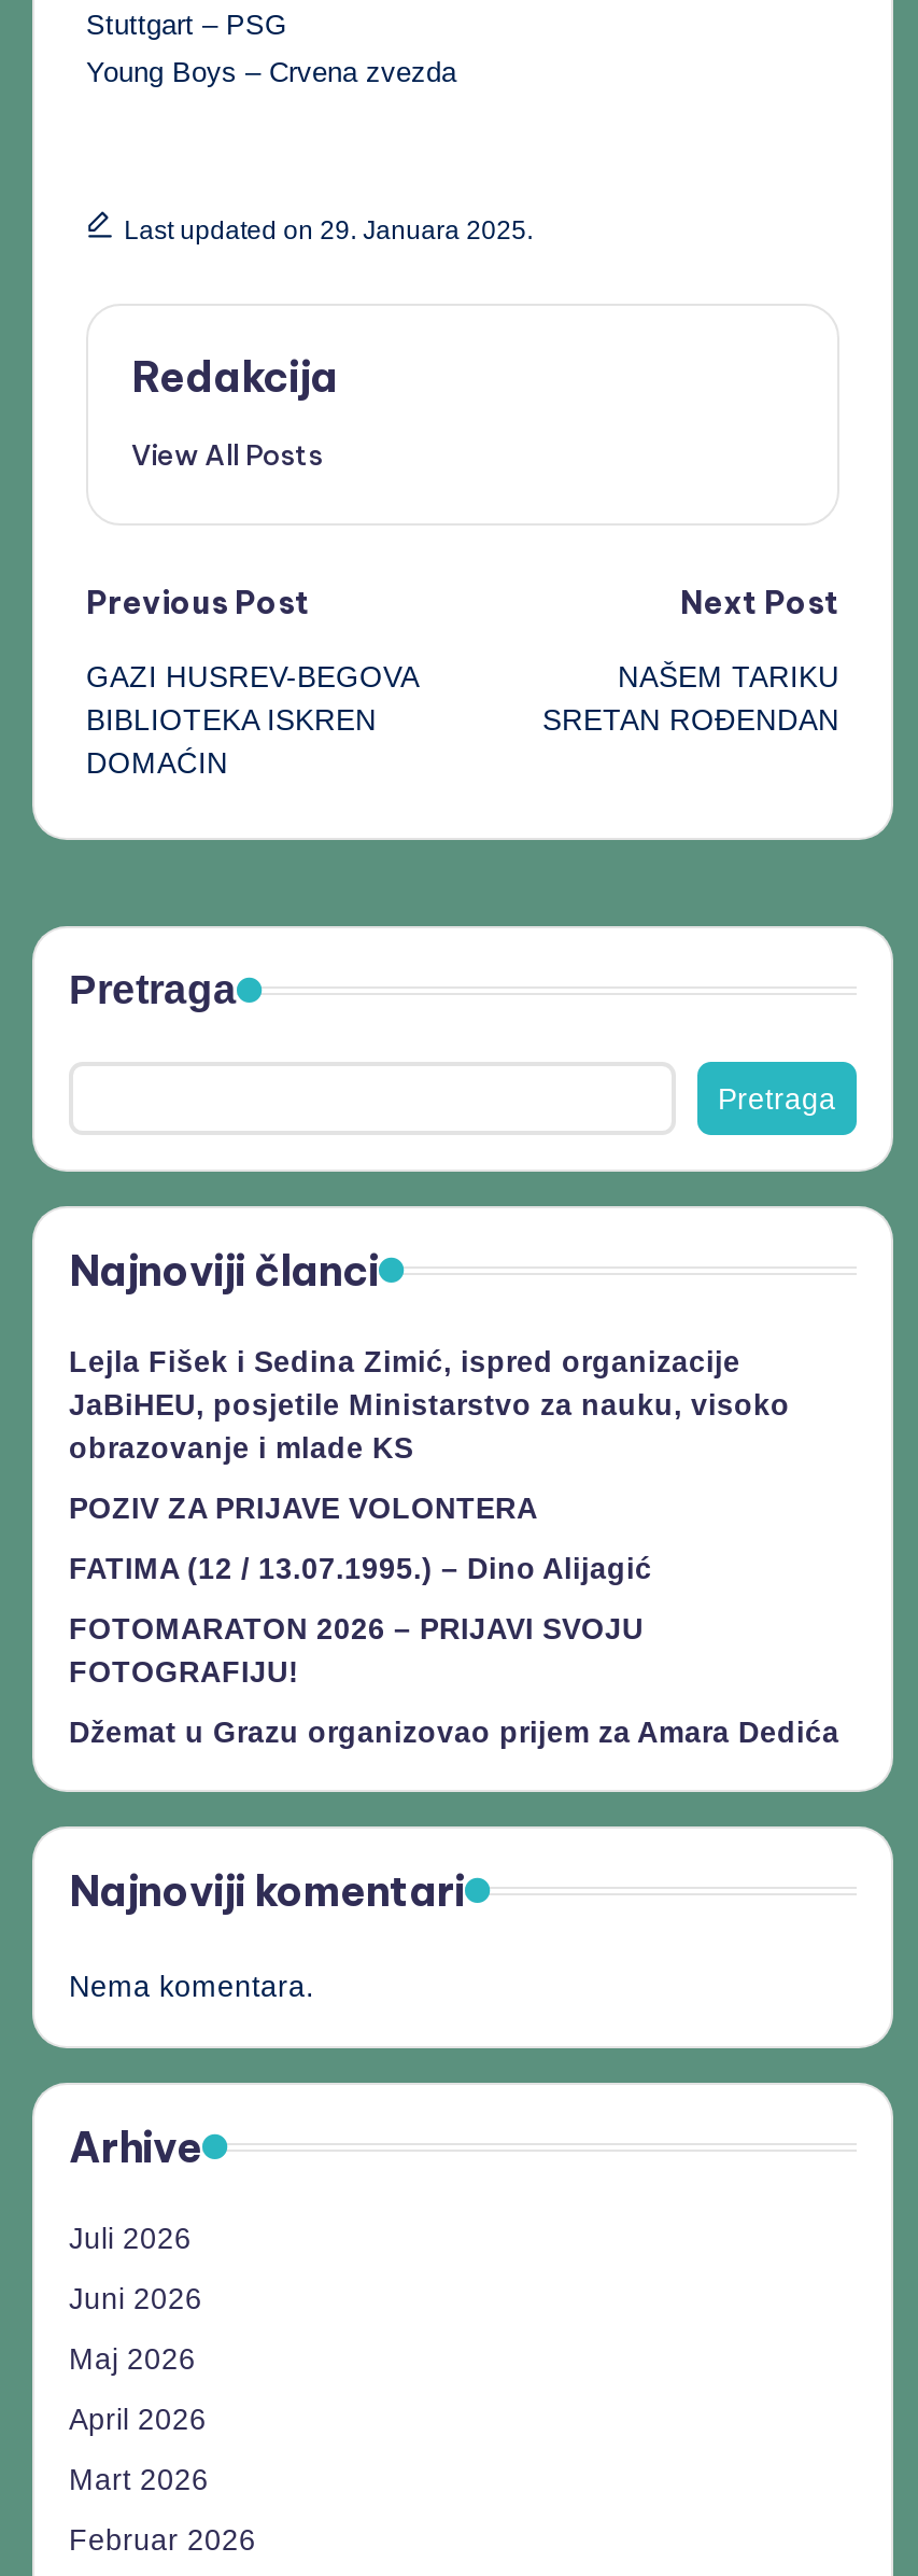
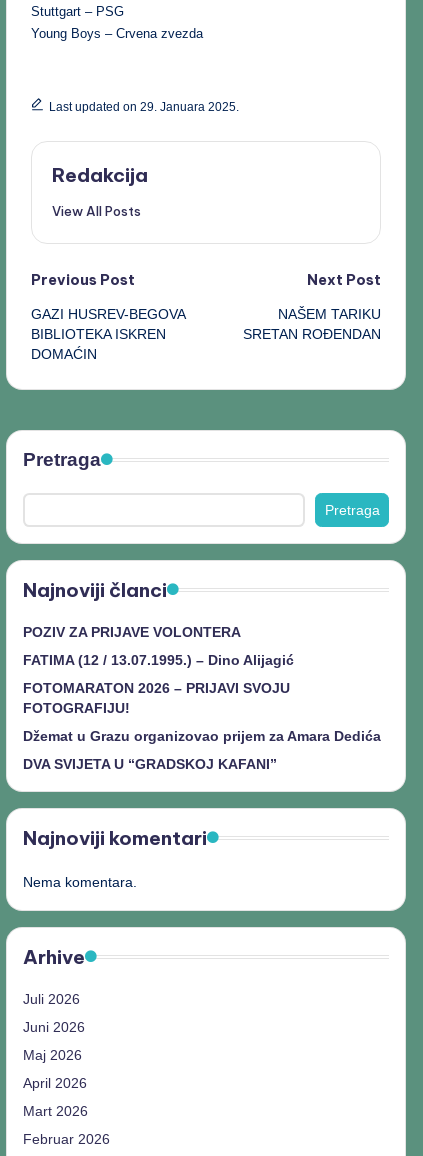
- Lejla Fišek i Sedina Zimić, ispred organizacije
- JaBiHEU, posjetile Ministarstvo za nauku, visoko
- obrazovanje i mlade KS

moved up: POZIV ZA PRIJAVE VOLONTERA | FATIMA (12 / 13.07.1995.) – Dino Alijagić | FOTOMARATON 2026 – PRIJAVI SVOJU | FOTOGRAFIJU! | Džemat u Grazu organizovao prijem za Amara Dedića

+ DVA SVIJETA U “GRADSKOJ KAFANI”
